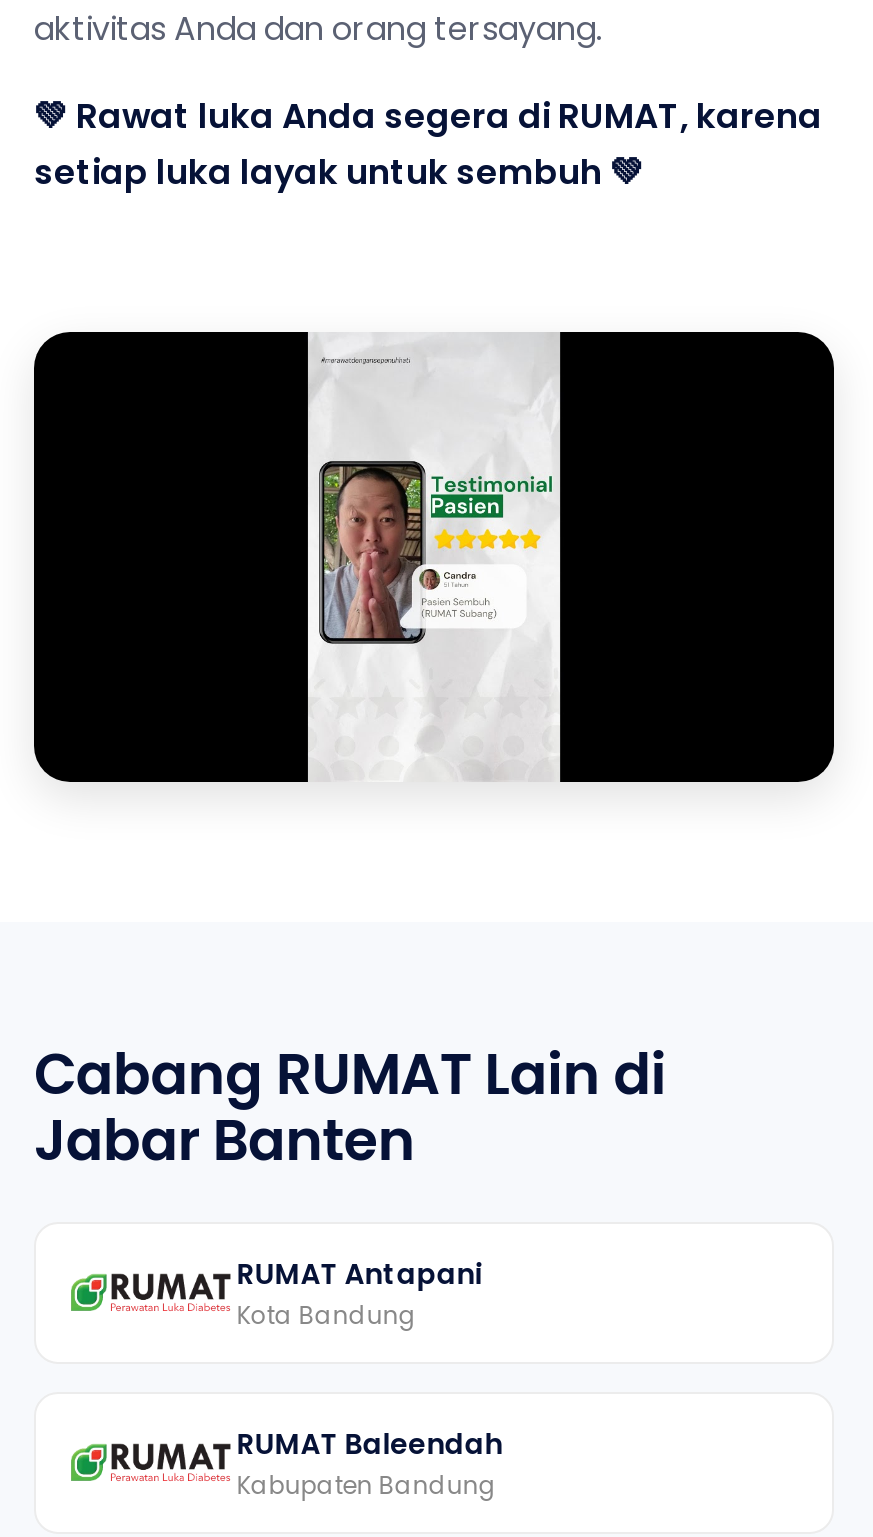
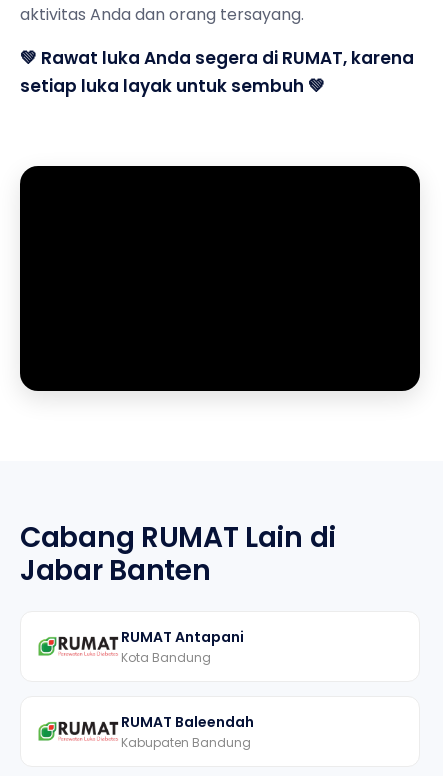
- [image]
